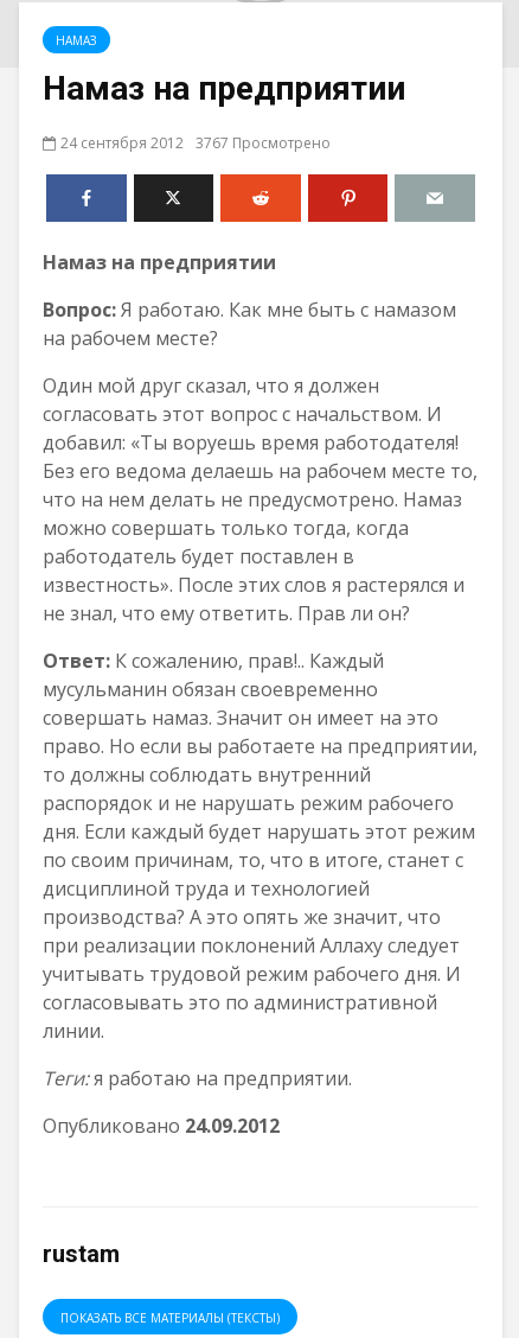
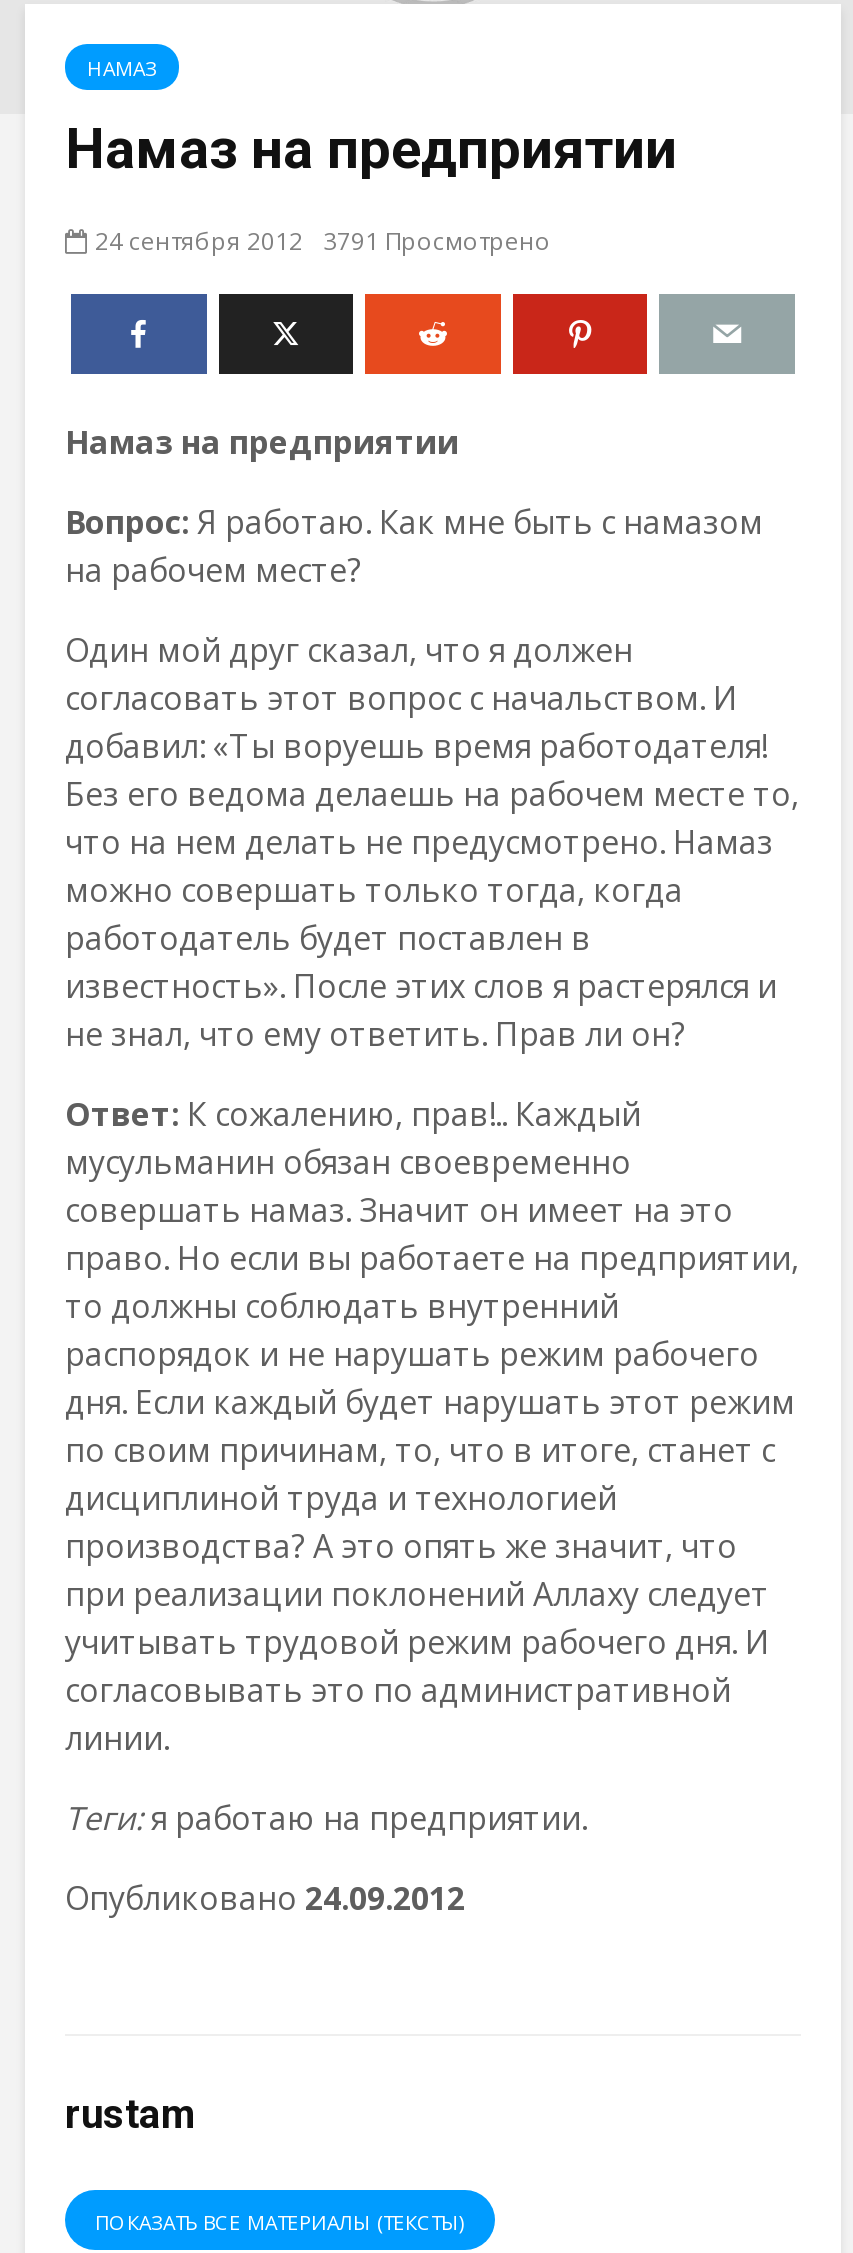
- 24 сентября 2012 3767 Просмотрено
+ 24 сентября 2012 3791 Просмотрено
